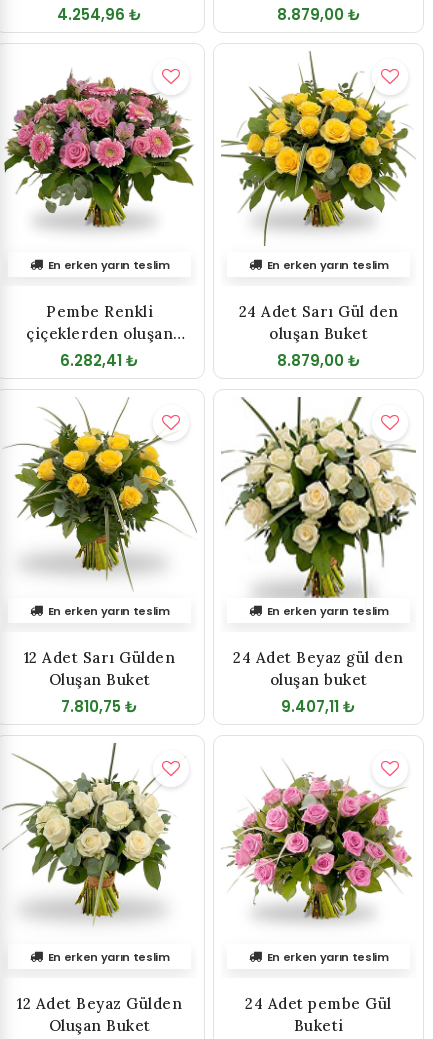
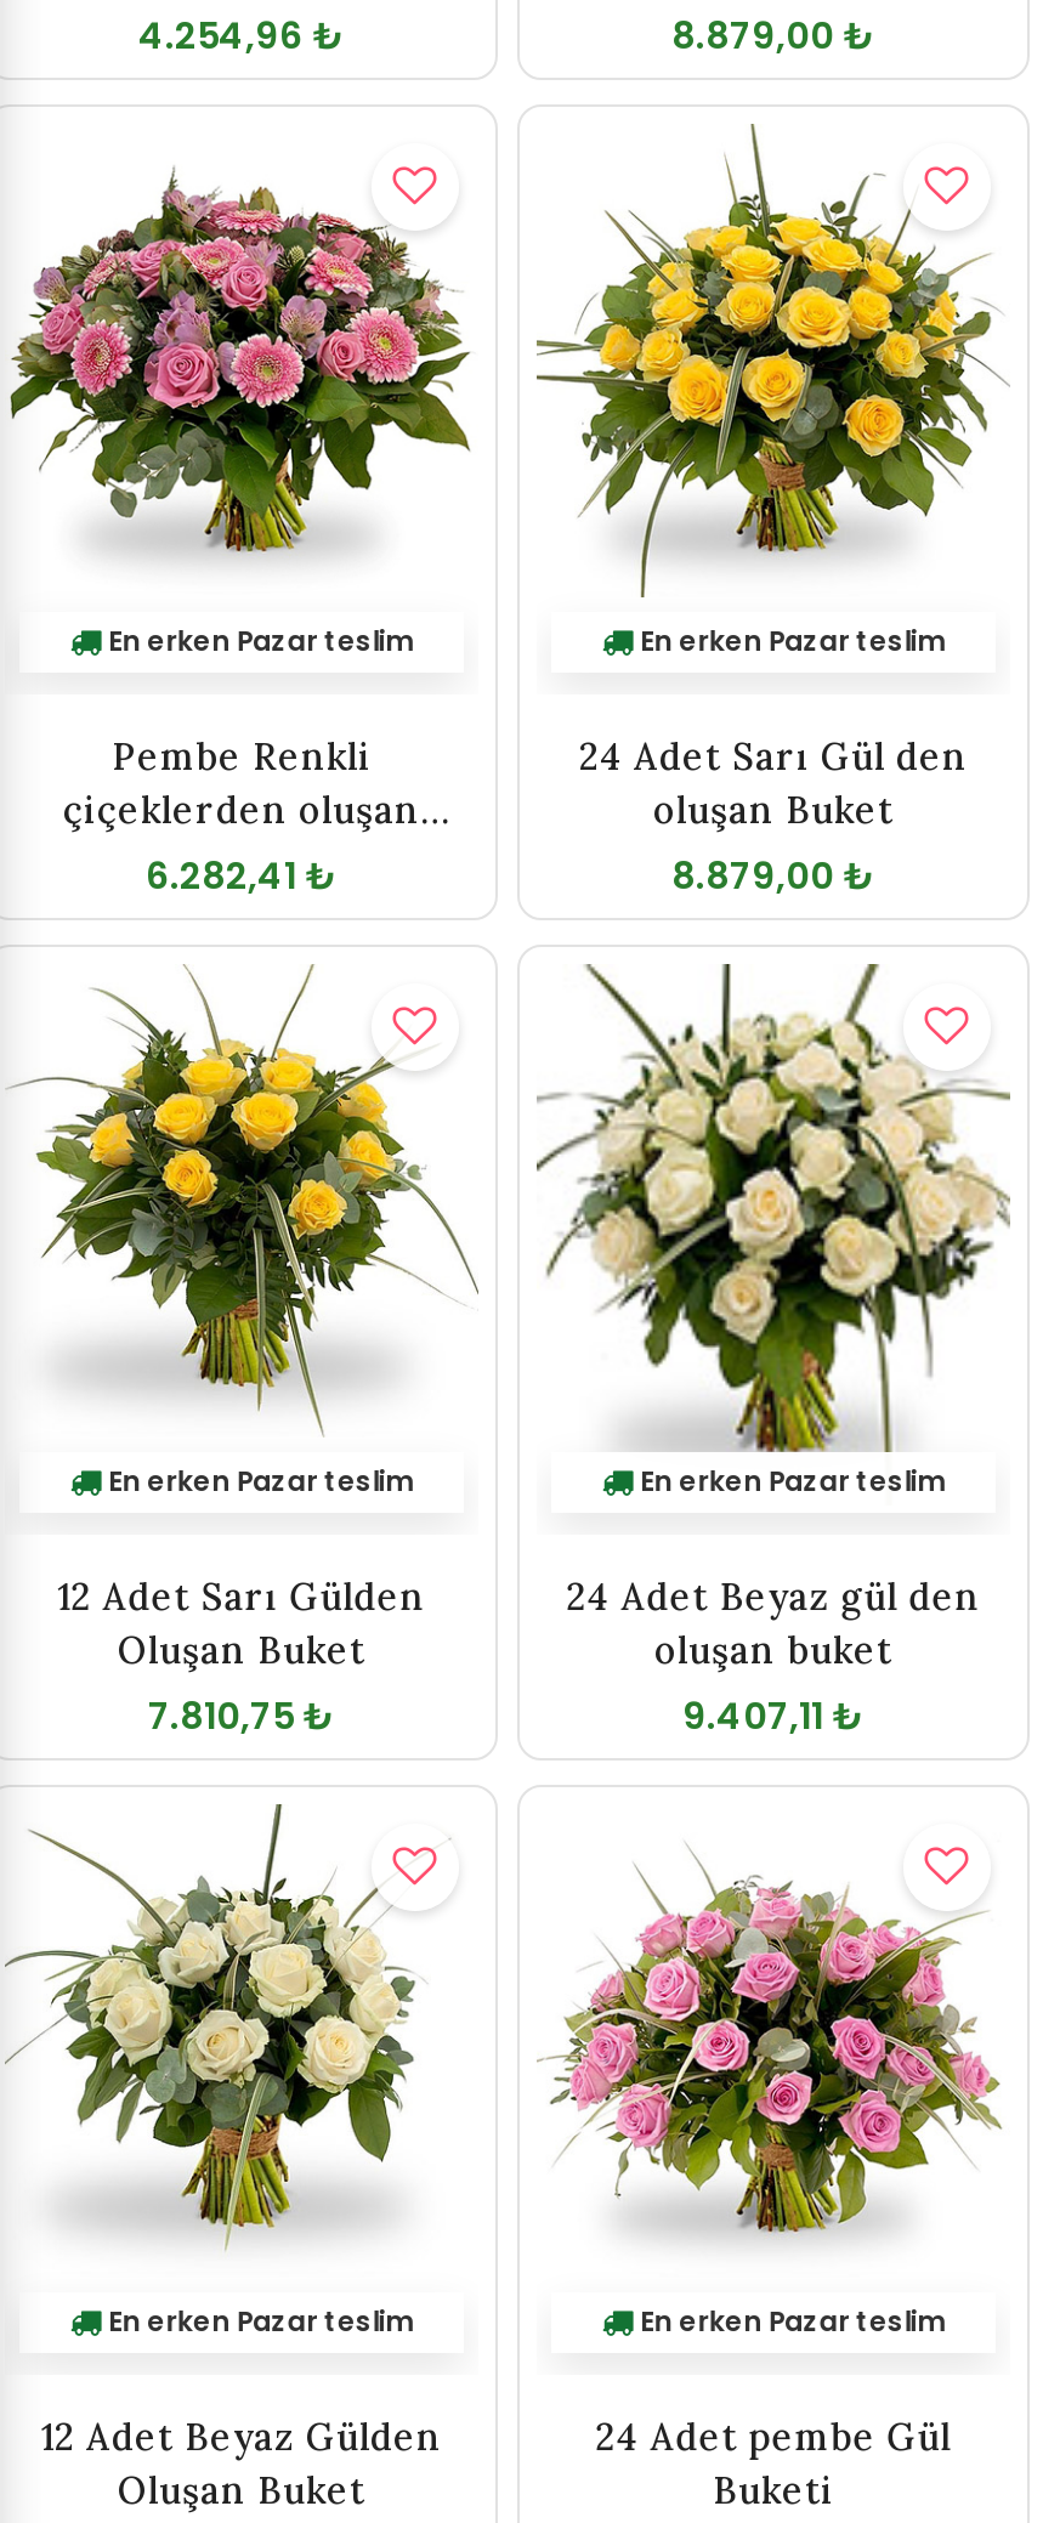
- En erken yarın teslim
+ En erken Pazar teslim

- En erken yarın teslim
+ En erken Pazar teslim

- En erken yarın teslim
+ En erken Pazar teslim

- En erken yarın teslim
+ En erken Pazar teslim

- En erken yarın teslim
+ En erken Pazar teslim

- En erken yarın teslim
+ En erken Pazar teslim
